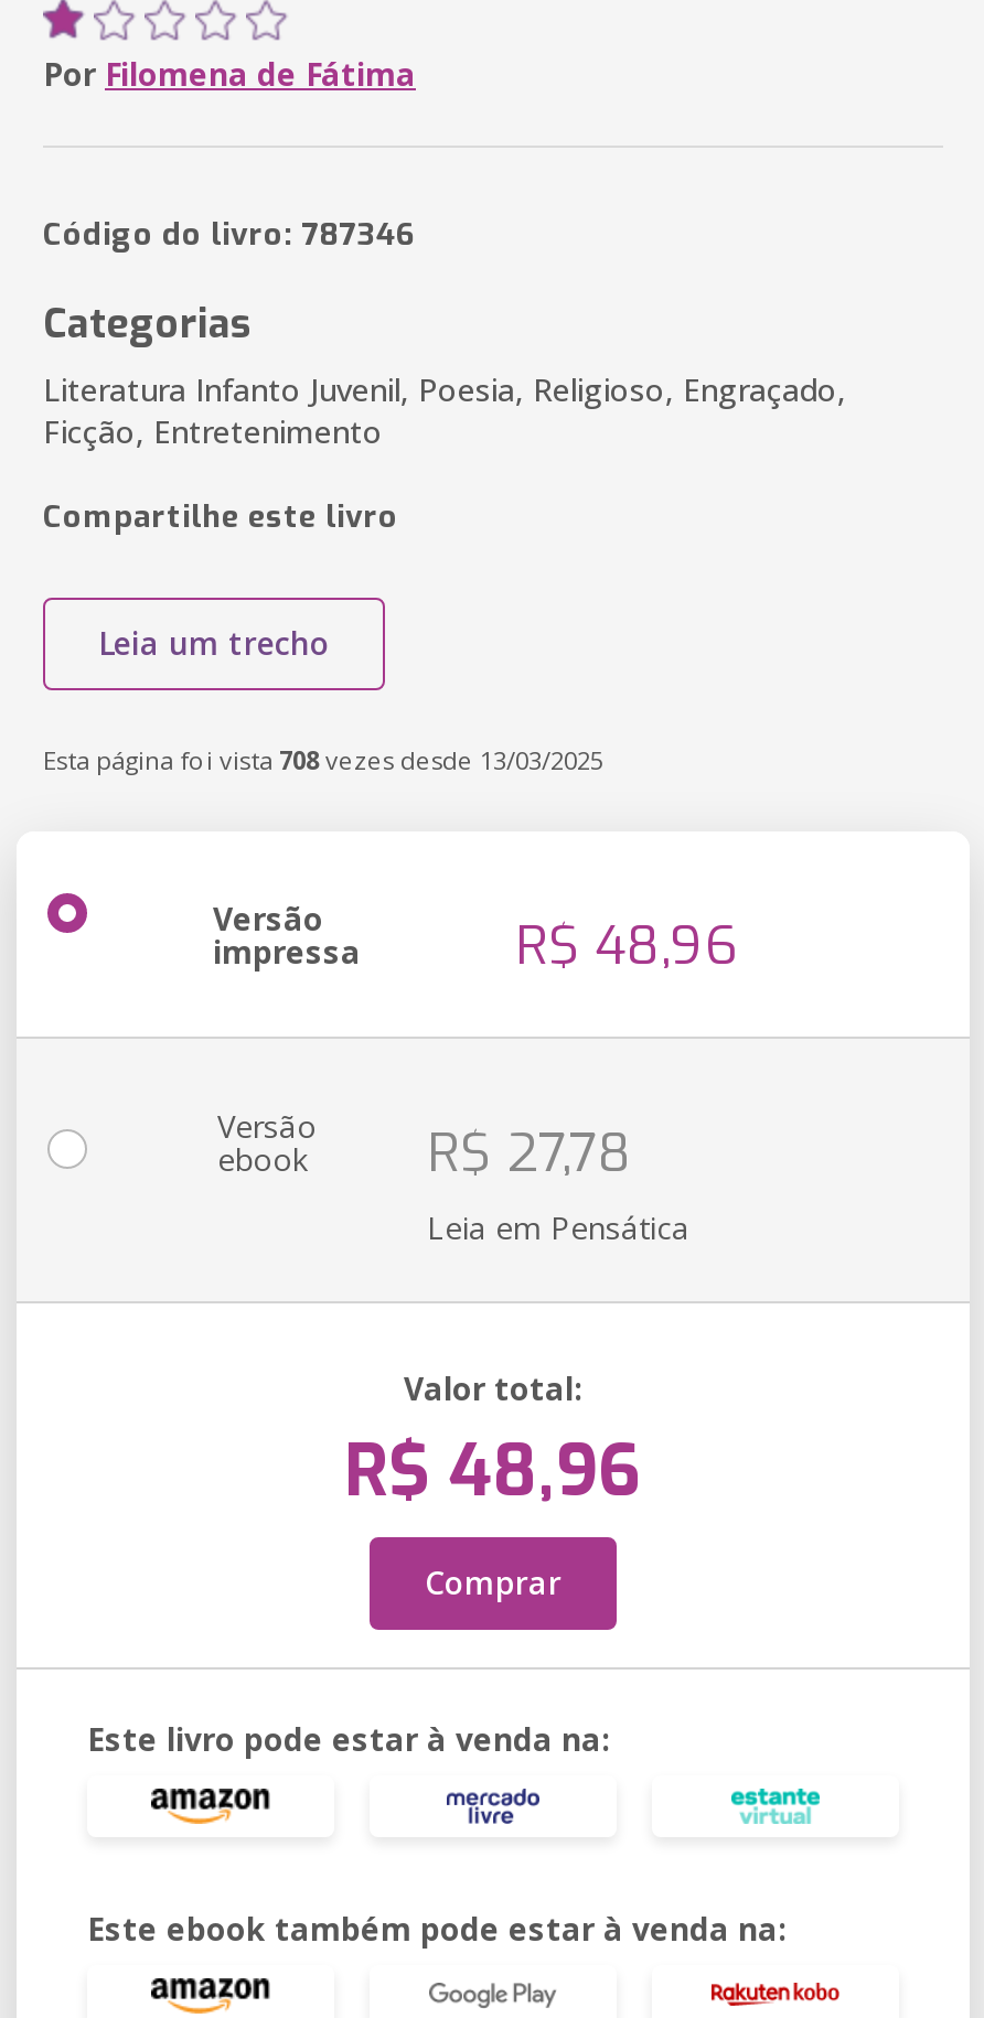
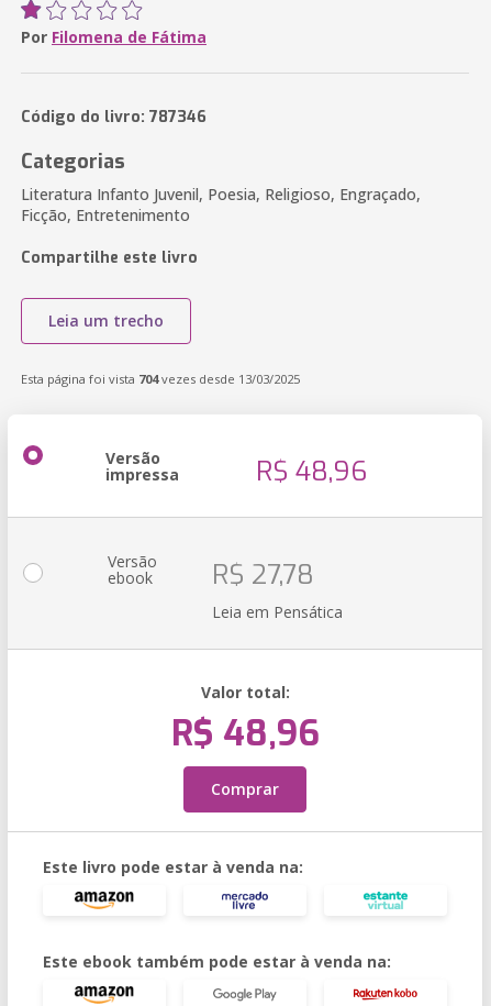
- Esta página foi vista 708vezes desde 13/03/2025
+ Esta página foi vista 704vezes desde 13/03/2025
